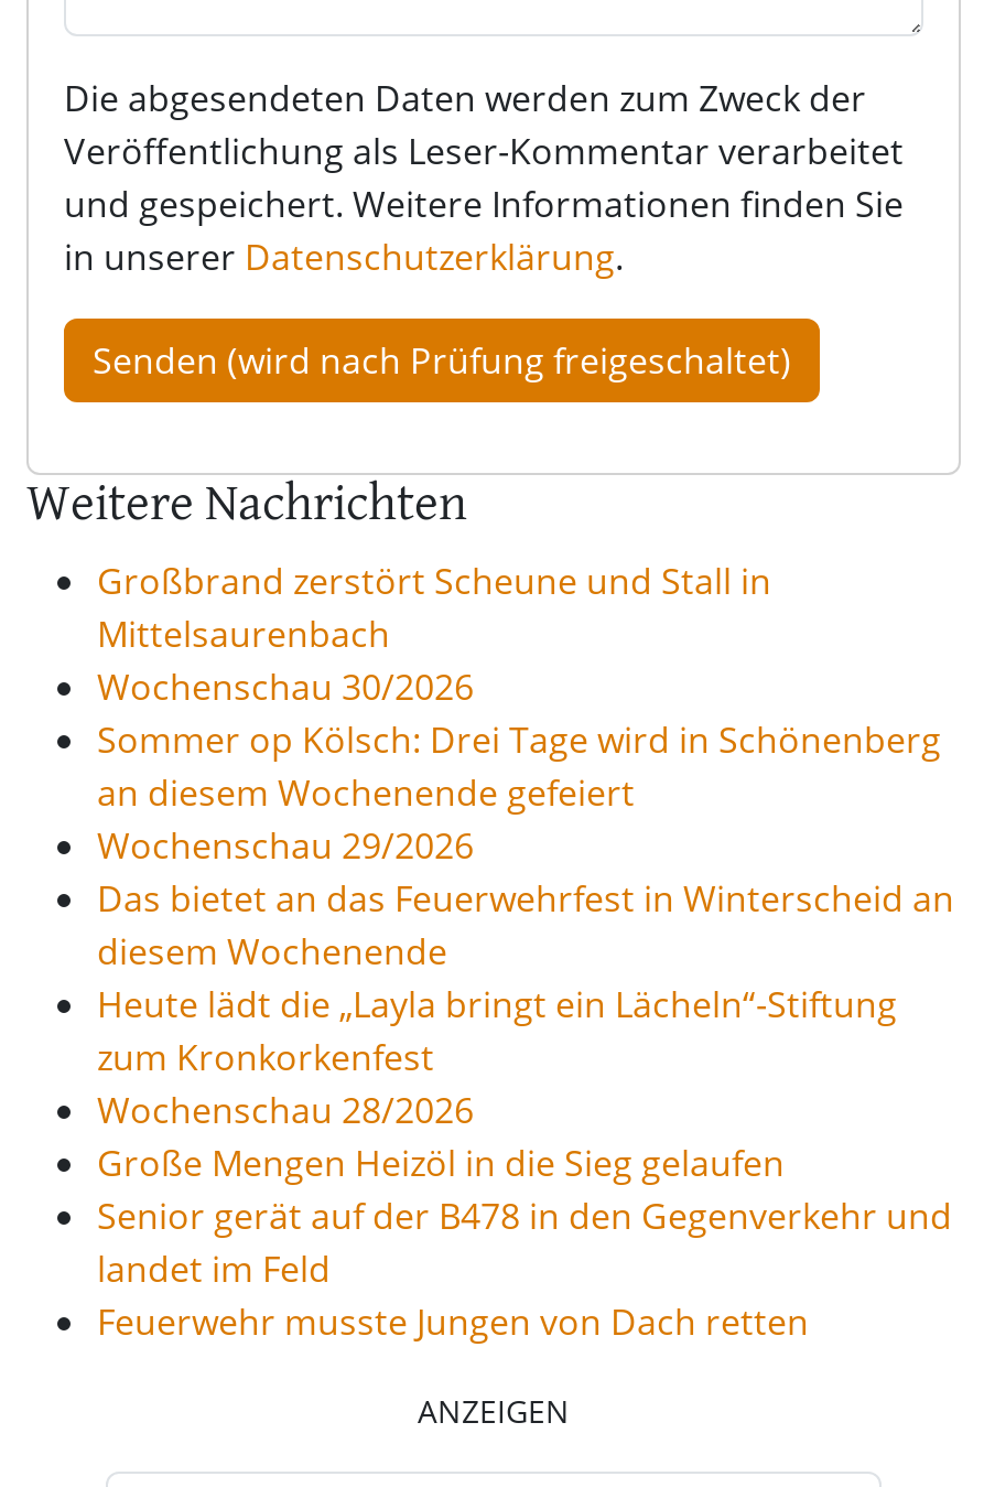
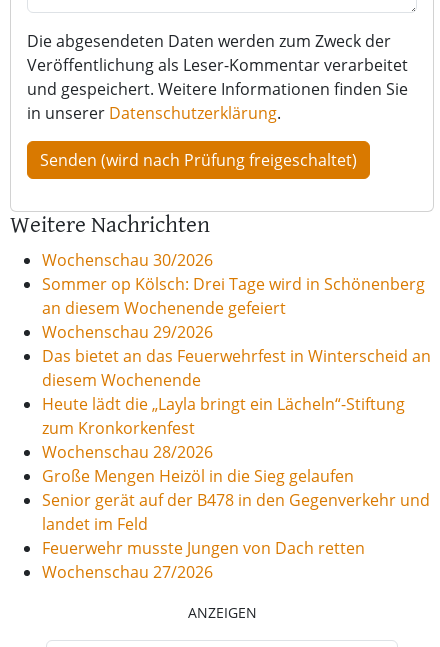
- Großbrand zerstört Scheune und Stall in
- Mittelsaurenbach

moved up: Wochenschau 30/2026 | Sommer op Kölsch: Drei Tage wird in Schönenberg | an diesem Wochenende gefeiert | ... | landet im Feld | Feuerwehr musste Jungen von Dach retten

+ Wochenschau 27/2026
